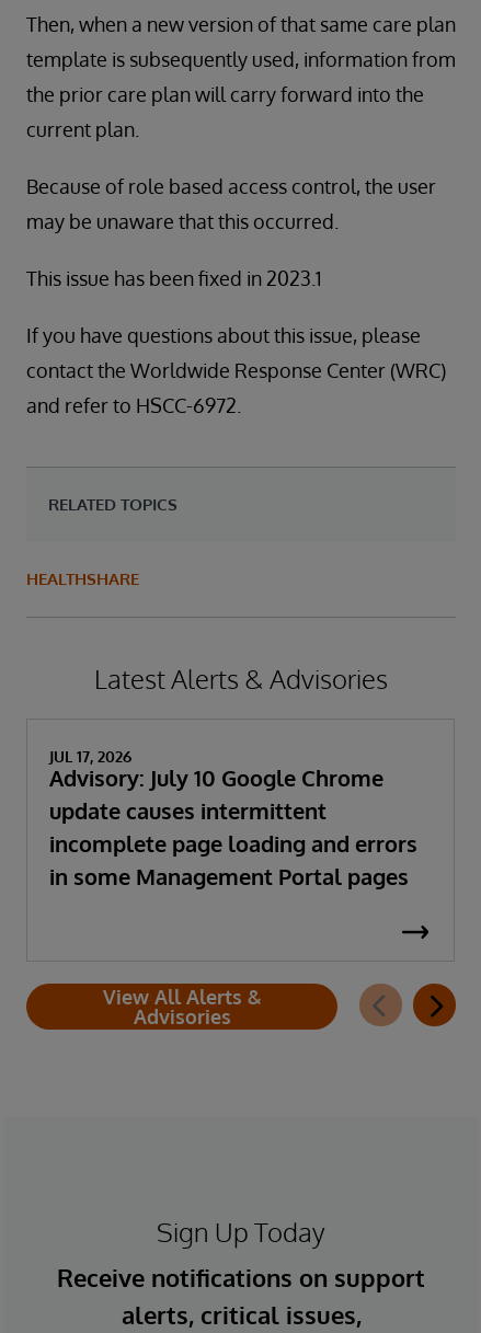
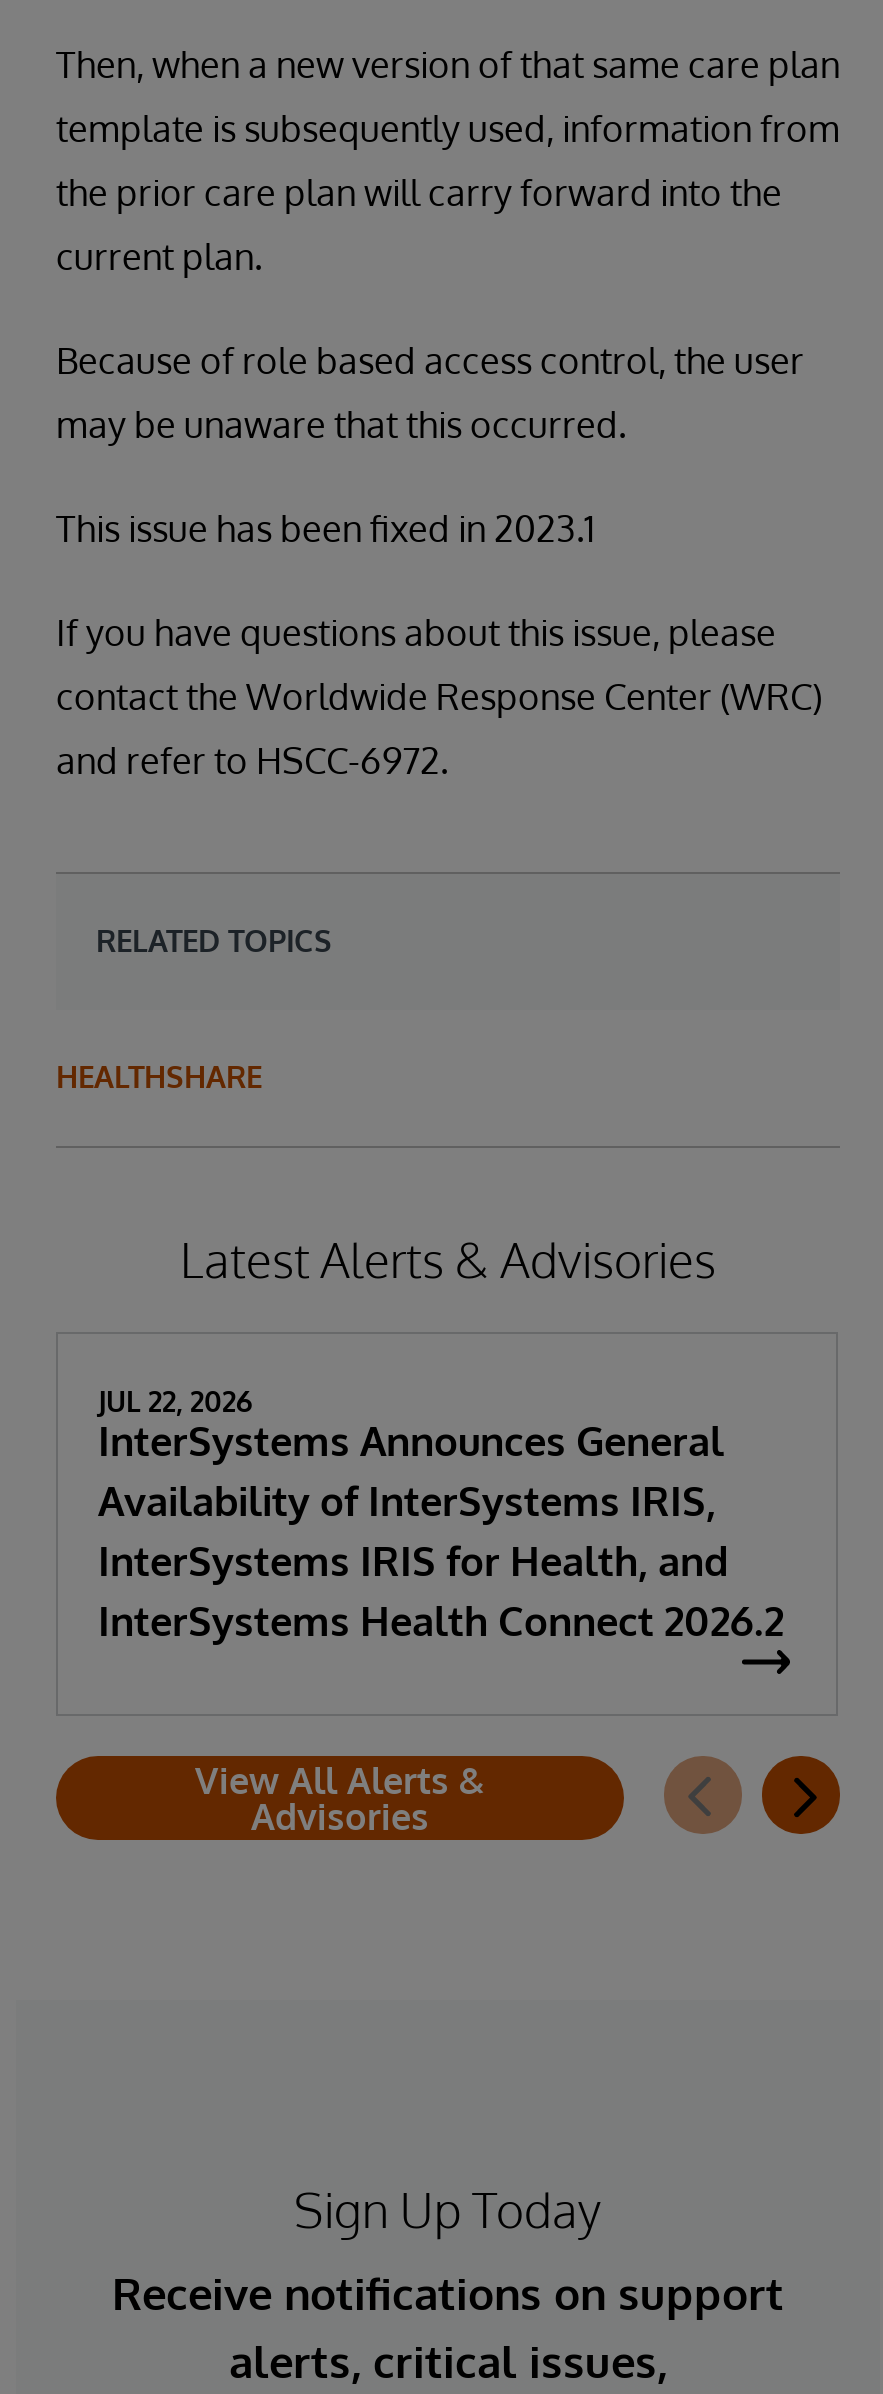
- JUL 17, 2026
- Advisory: July 10 Google Chrome
- update causes intermittent
- incomplete page loading and errors
- in some Management Portal pages
+ JUL 22, 2026
+ InterSystems Announces General
+ Availability of InterSystems IRIS,
+ InterSystems IRIS for Health, and
+ InterSystems Health Connect 2026.2
